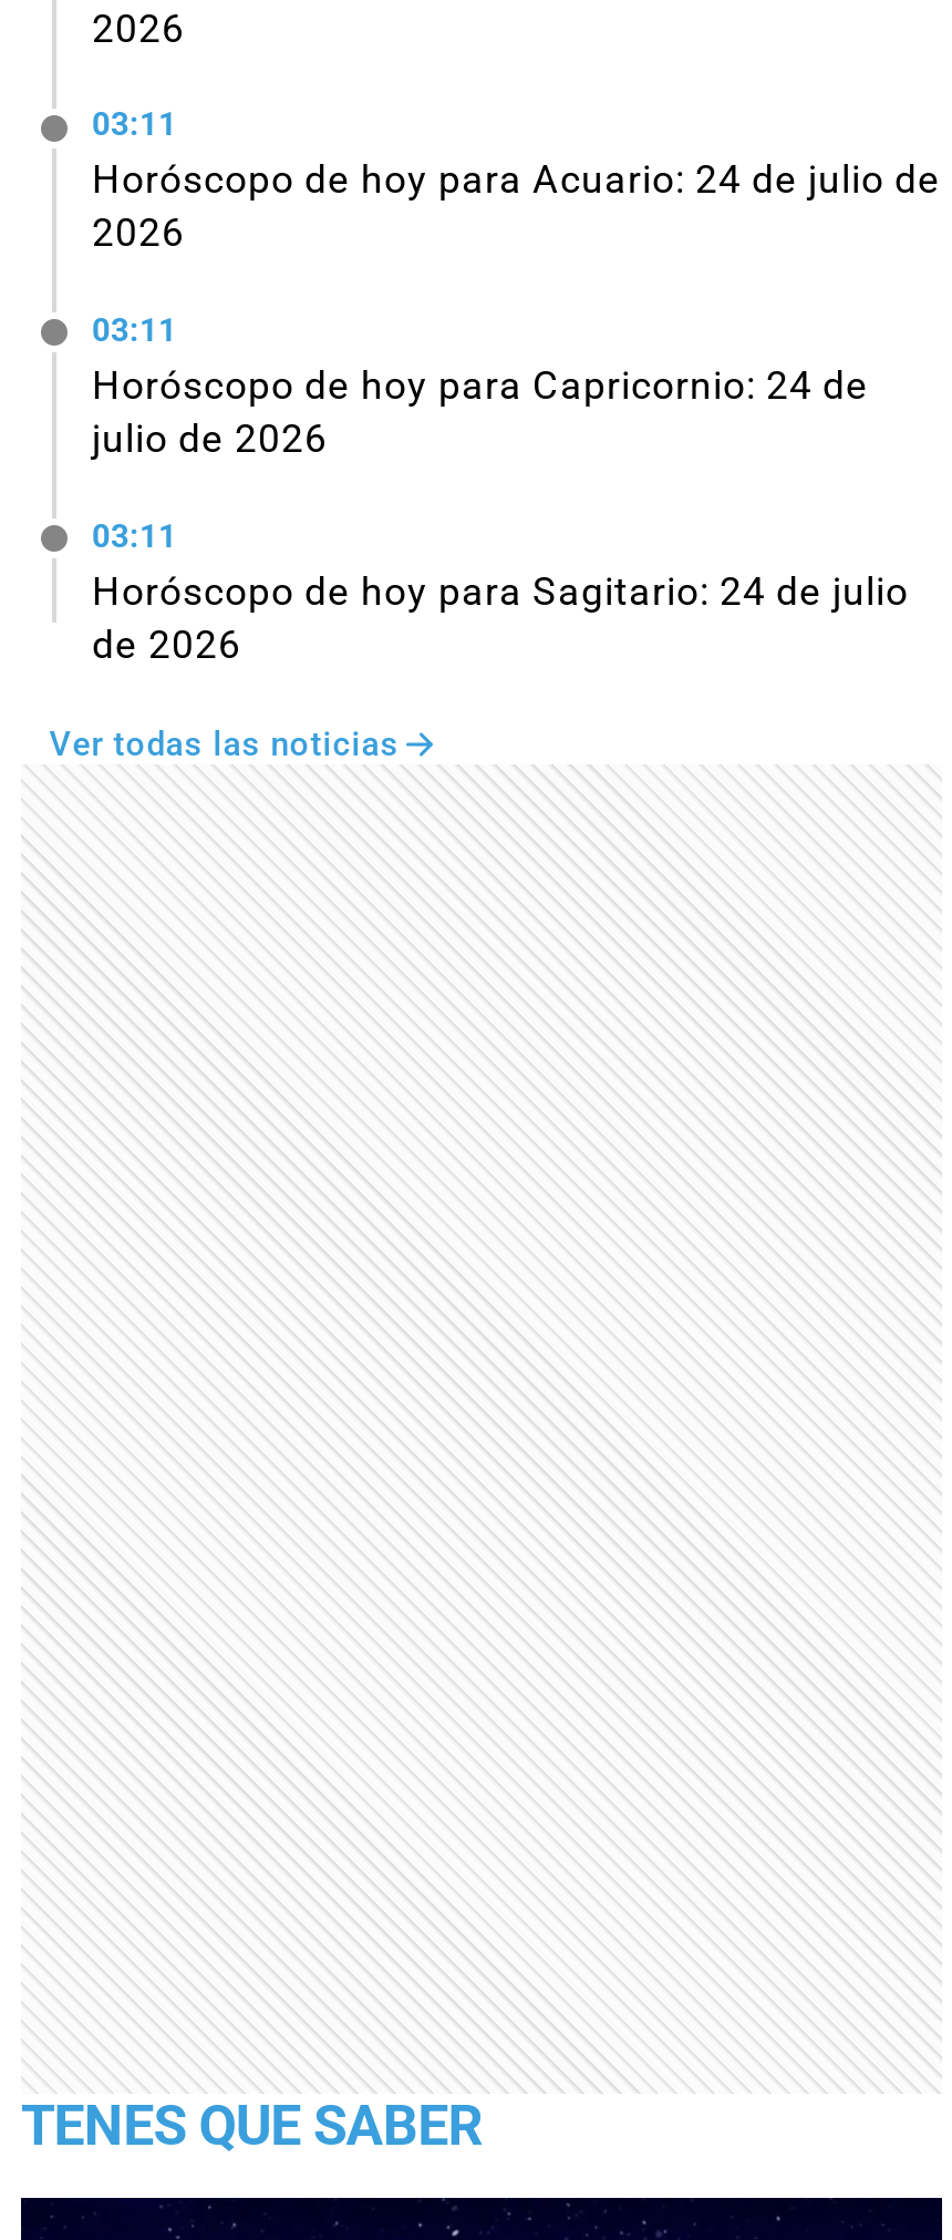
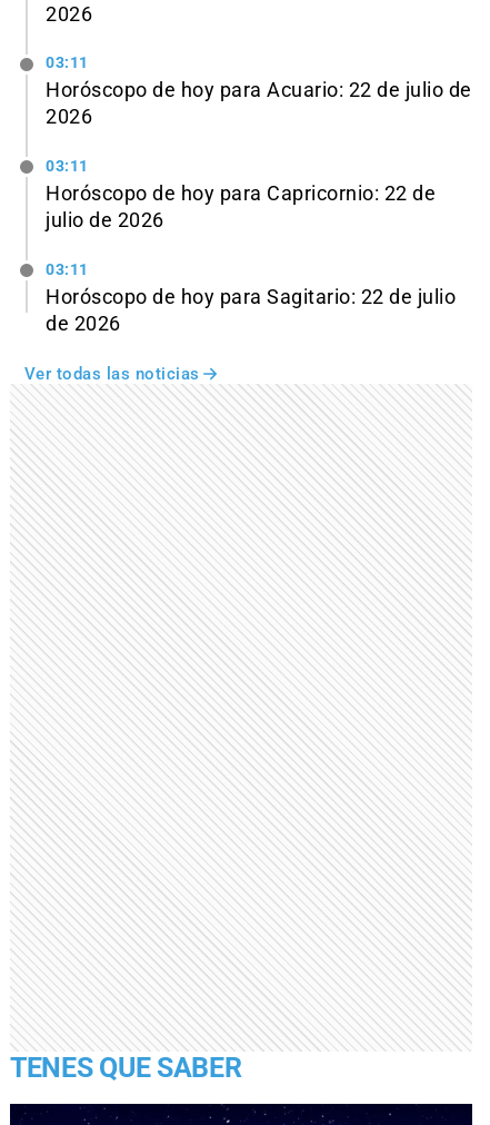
- Horóscopo de hoy para Acuario: 24 de julio de
+ Horóscopo de hoy para Acuario: 22 de julio de

- Horóscopo de hoy para Capricornio: 24 de
+ Horóscopo de hoy para Capricornio: 22 de

- Horóscopo de hoy para Sagitario: 24 de julio
+ Horóscopo de hoy para Sagitario: 22 de julio
